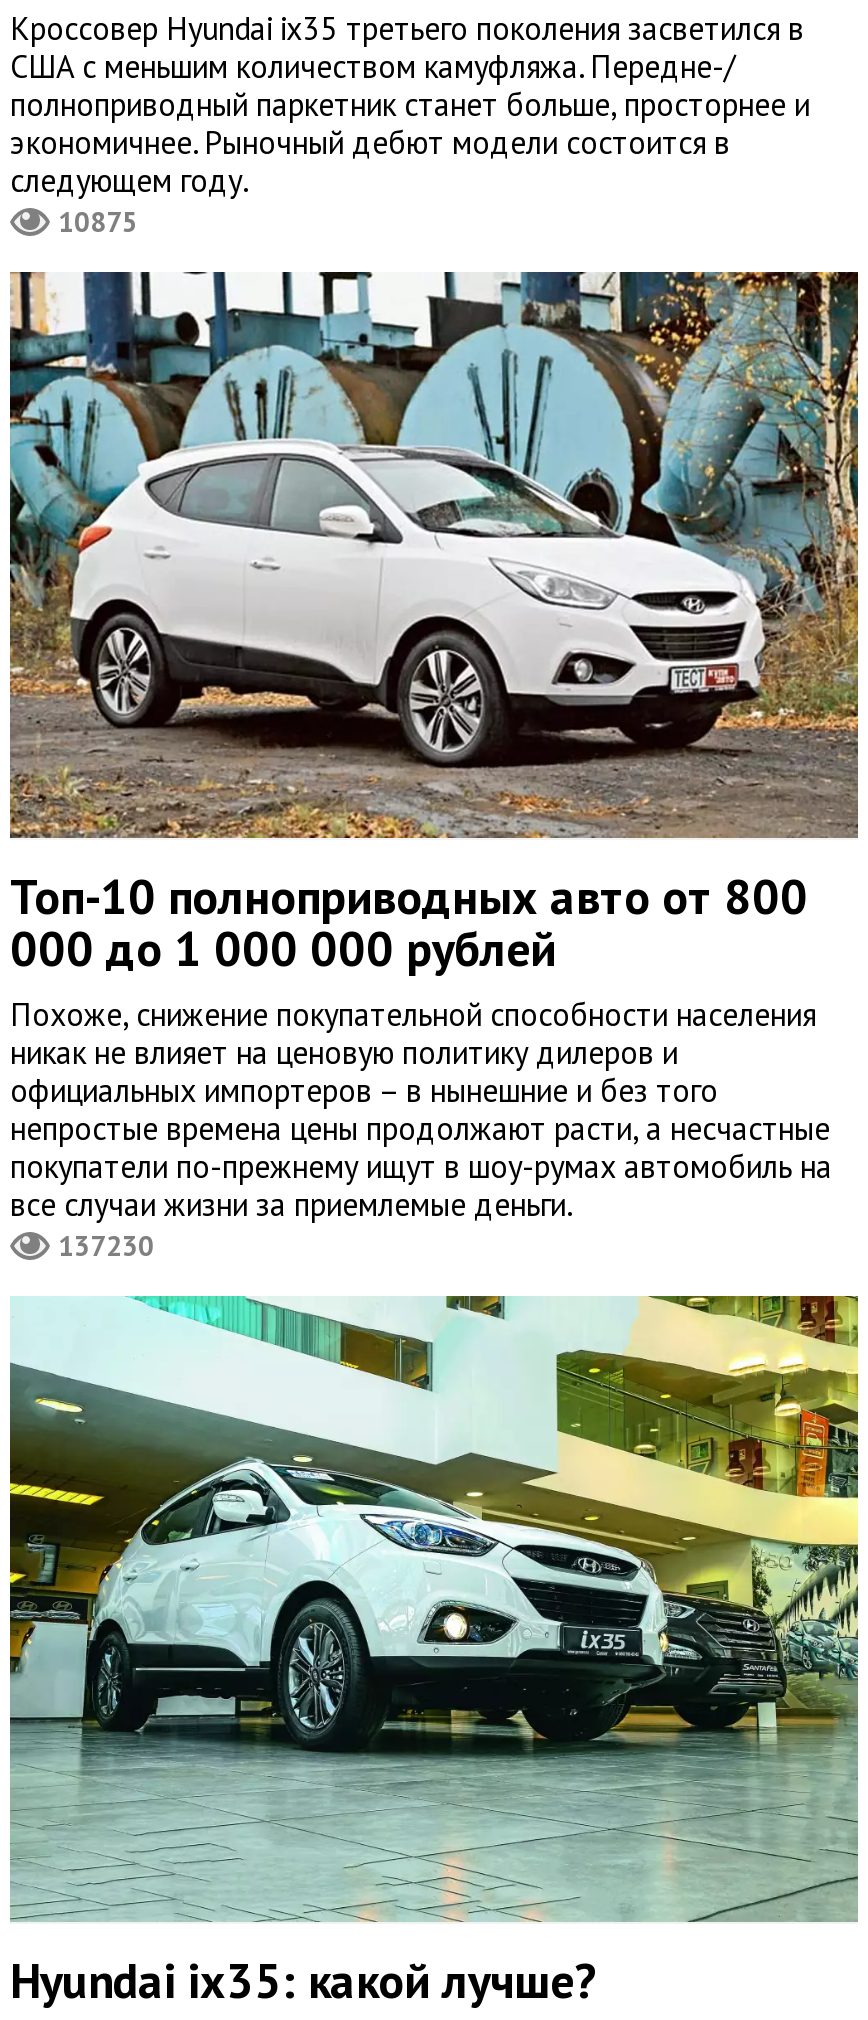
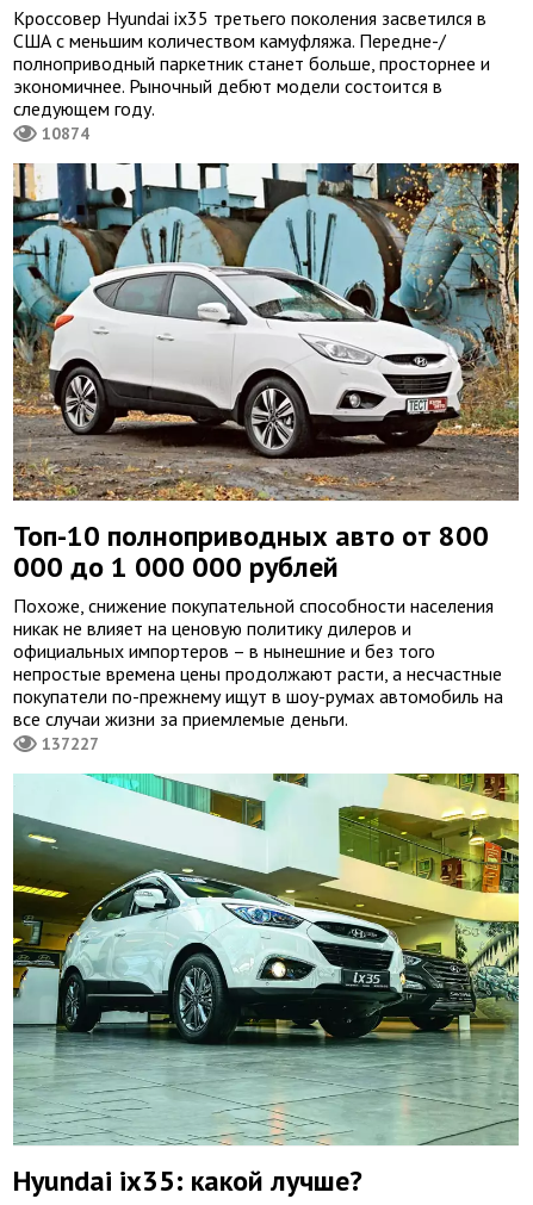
- 10875
+ 10874

- 137230
+ 137227
